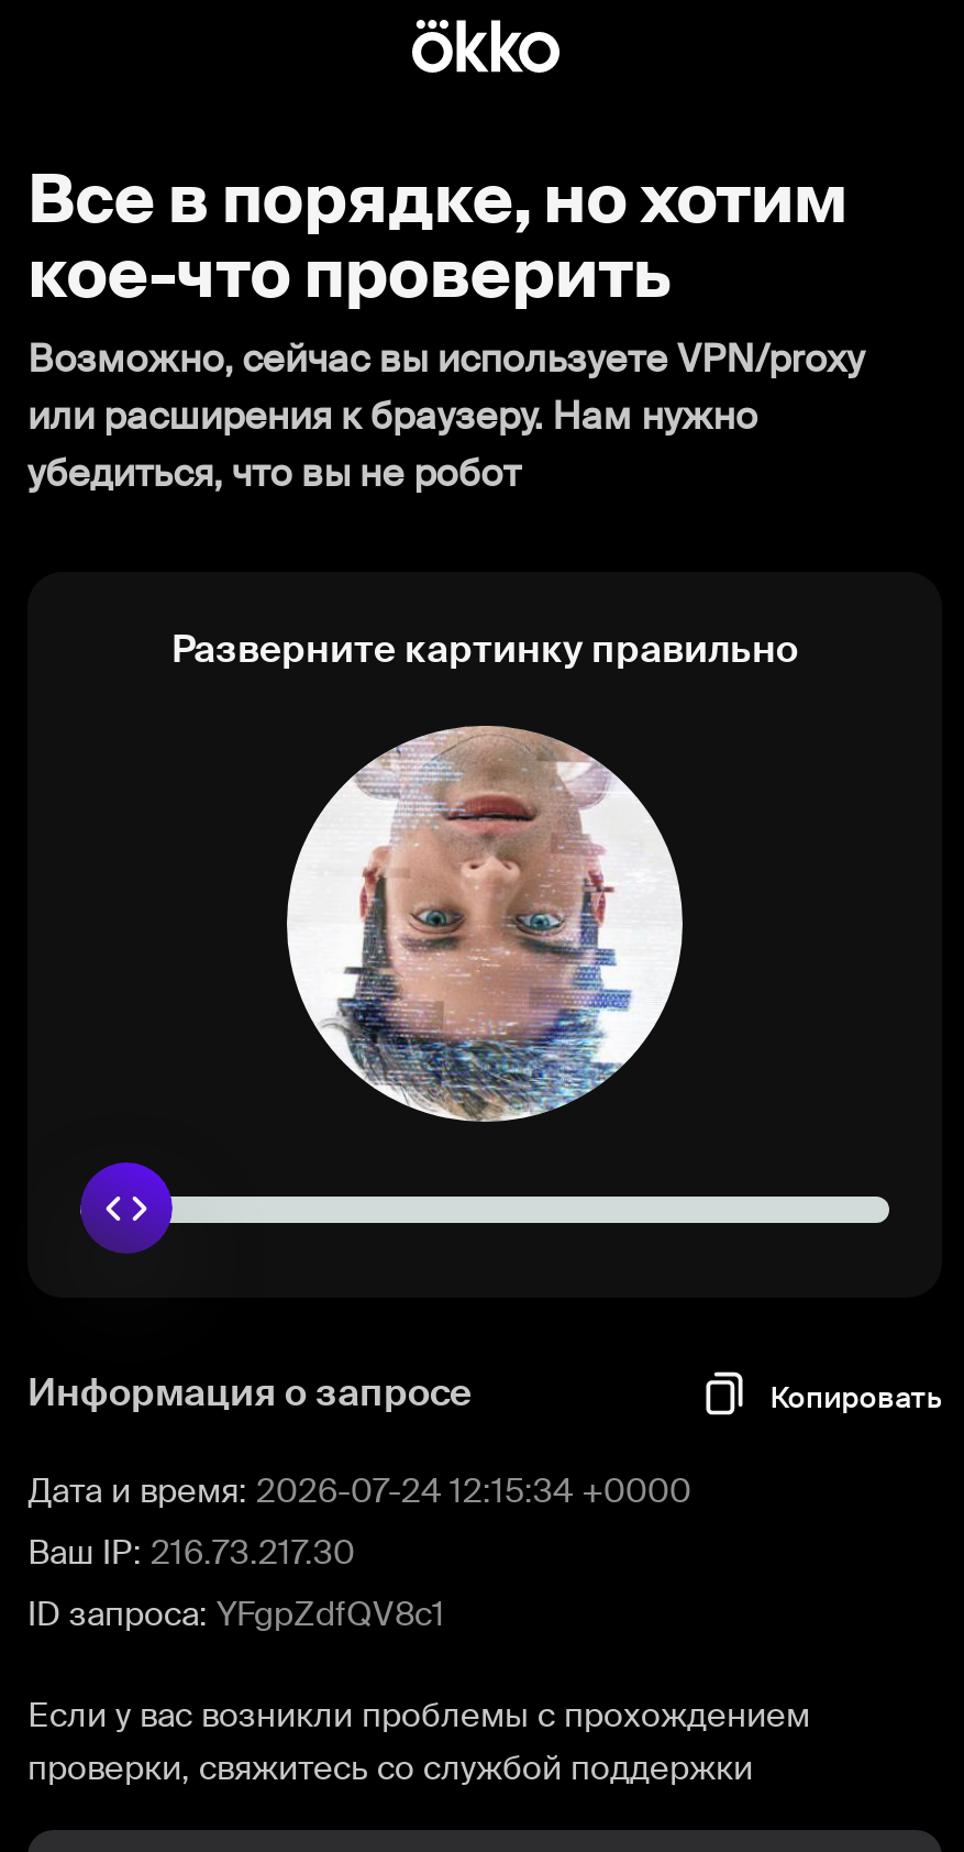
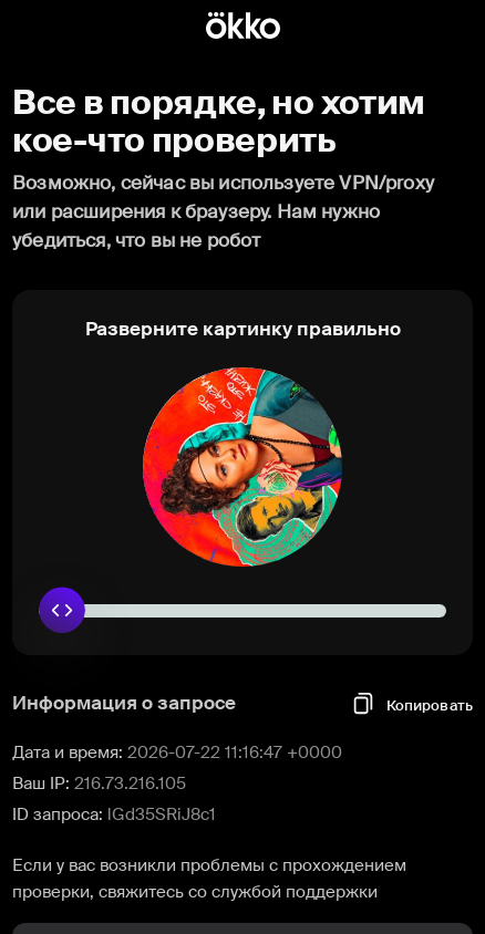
- [image]
+ [image]

- Дата и время: 2026-07-24 12:15:34 +0000
+ Дата и время: 2026-07-22 11:16:47 +0000

- Ваш IP: 216.73.217.30
+ Ваш IP: 216.73.216.105

- ID запроса: YFgpZdfQV8c1
+ ID запроса: lGd35SRiJ8c1
